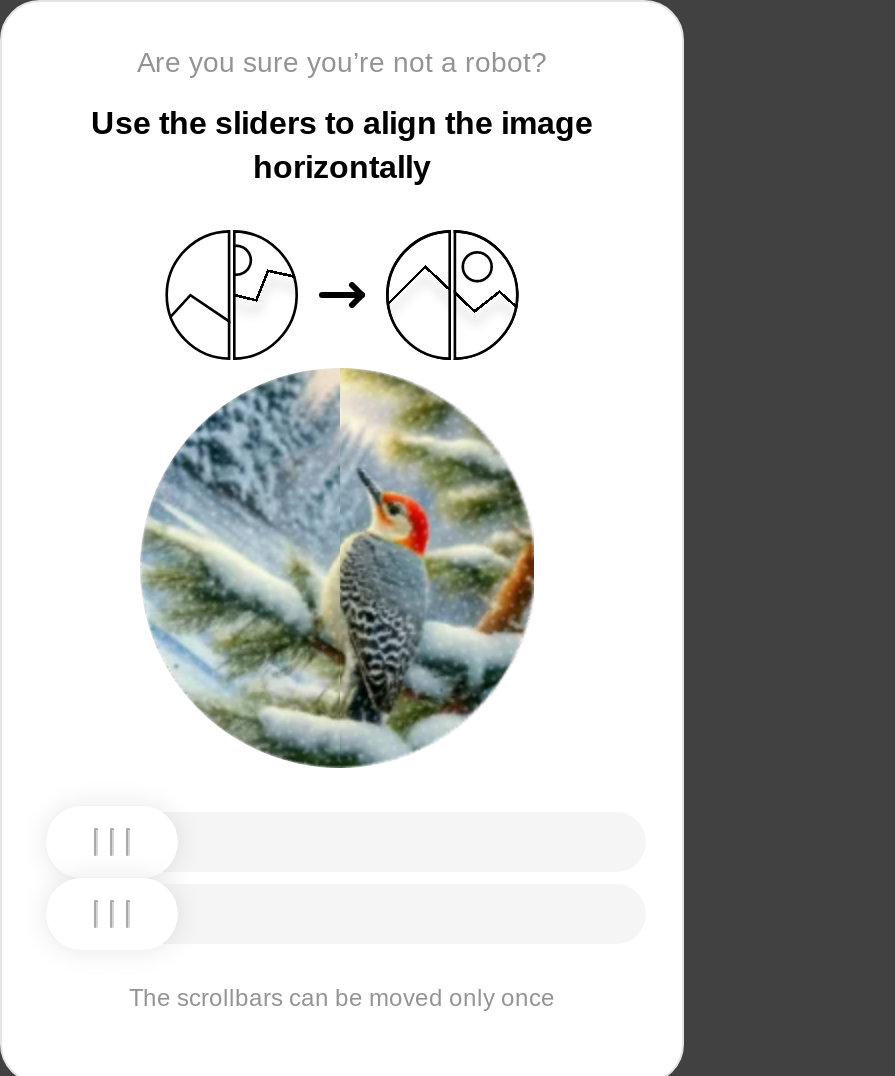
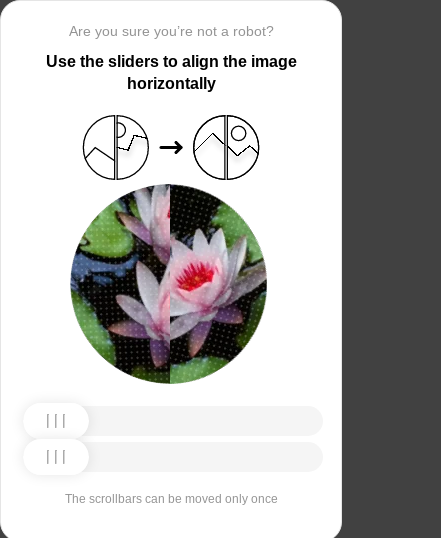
- [image]
+ [image]
